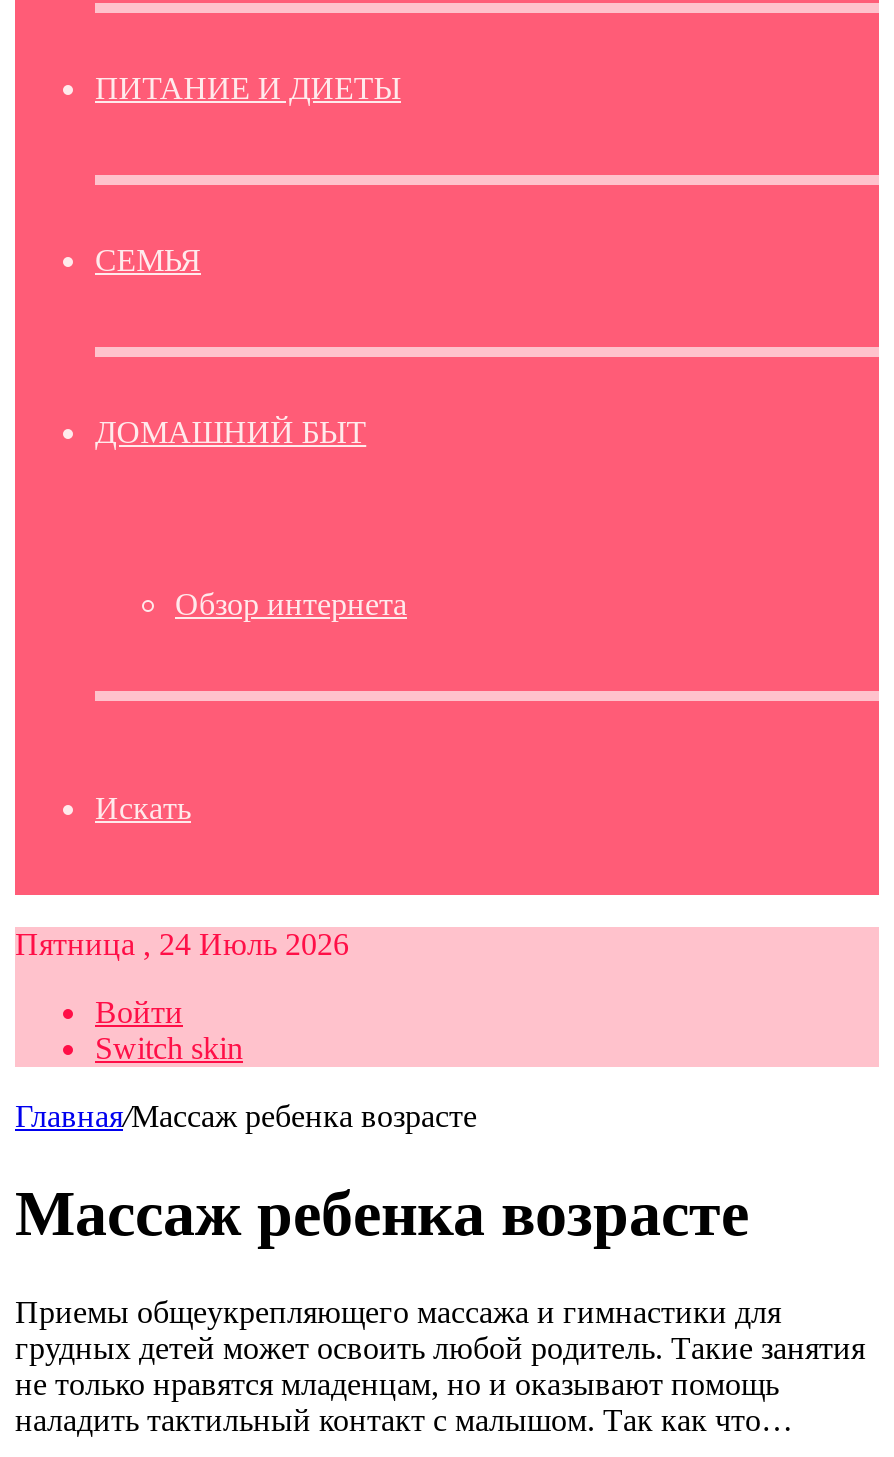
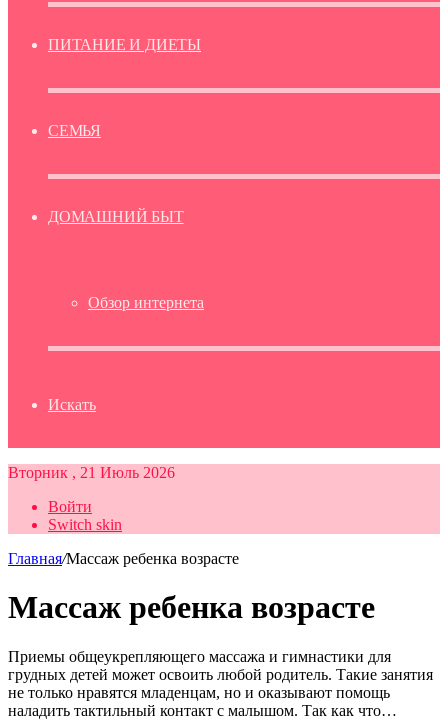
- Пятница , 24 Июль 2026
+ Вторник , 21 Июль 2026
